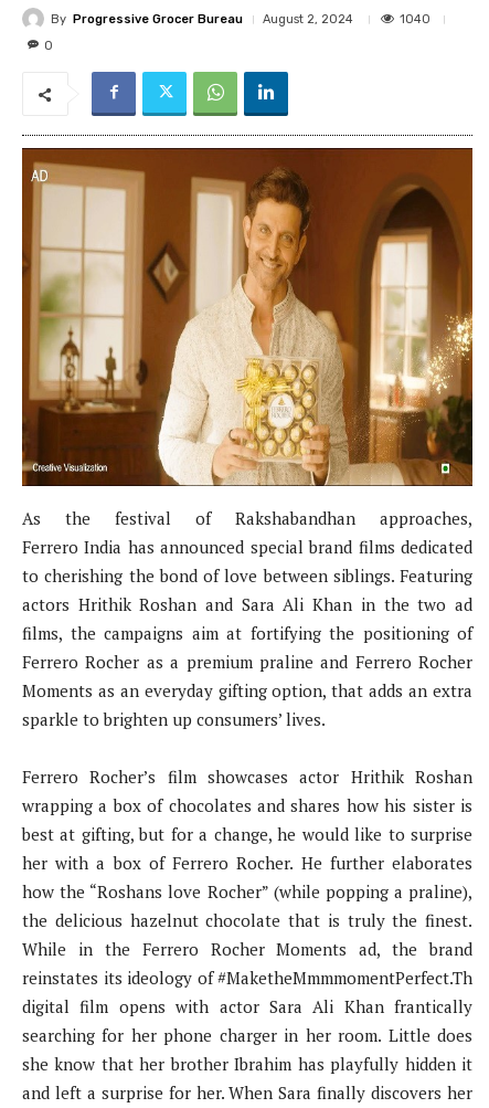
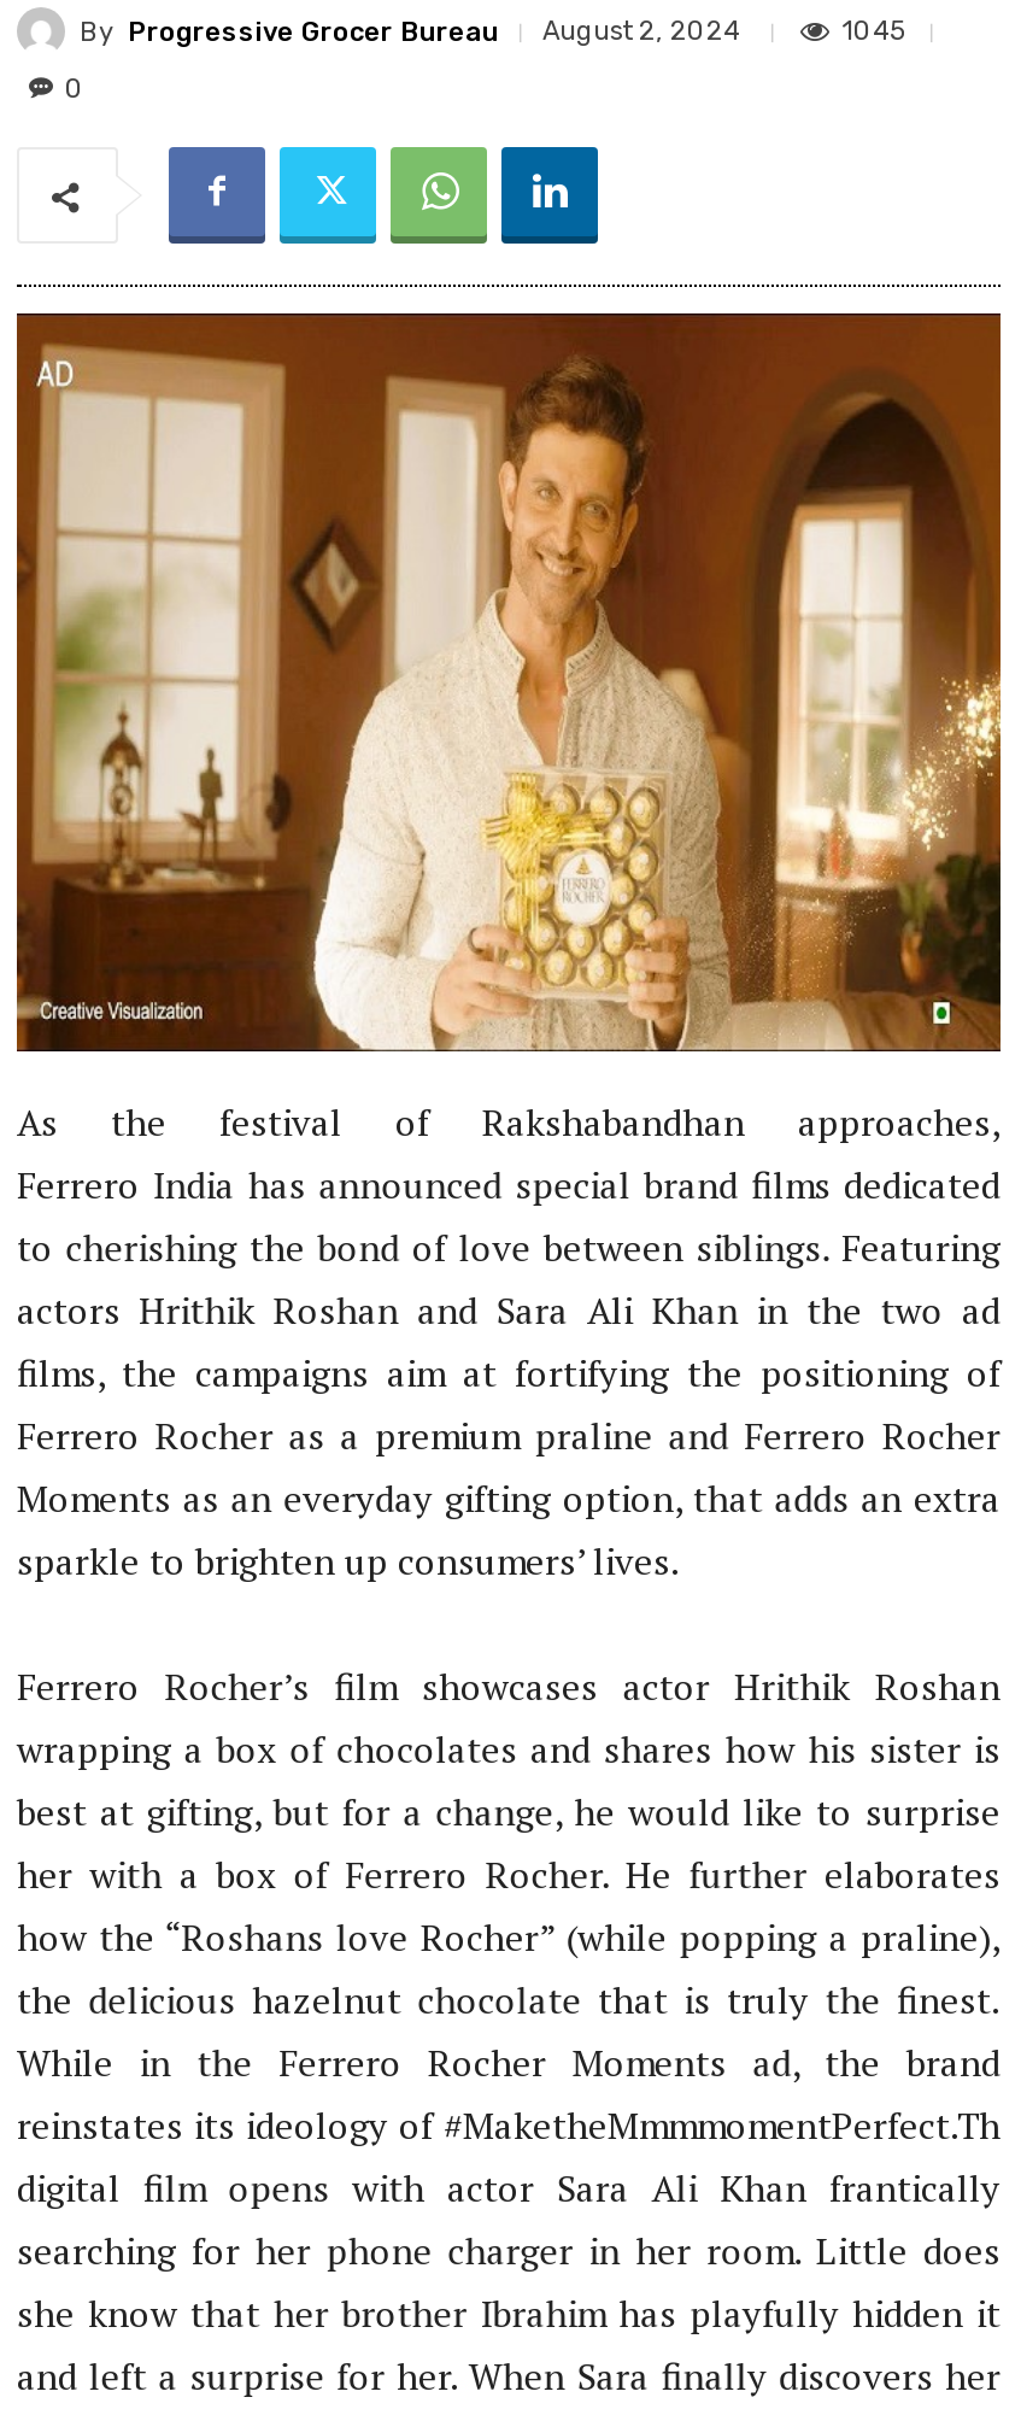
- 1040
+ 1045
